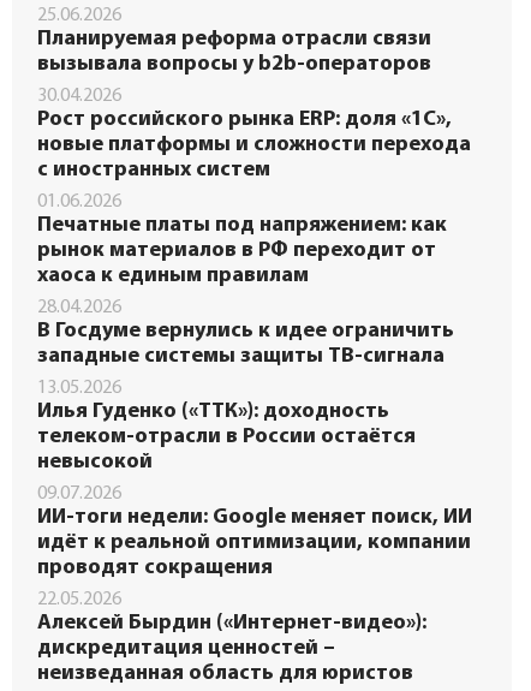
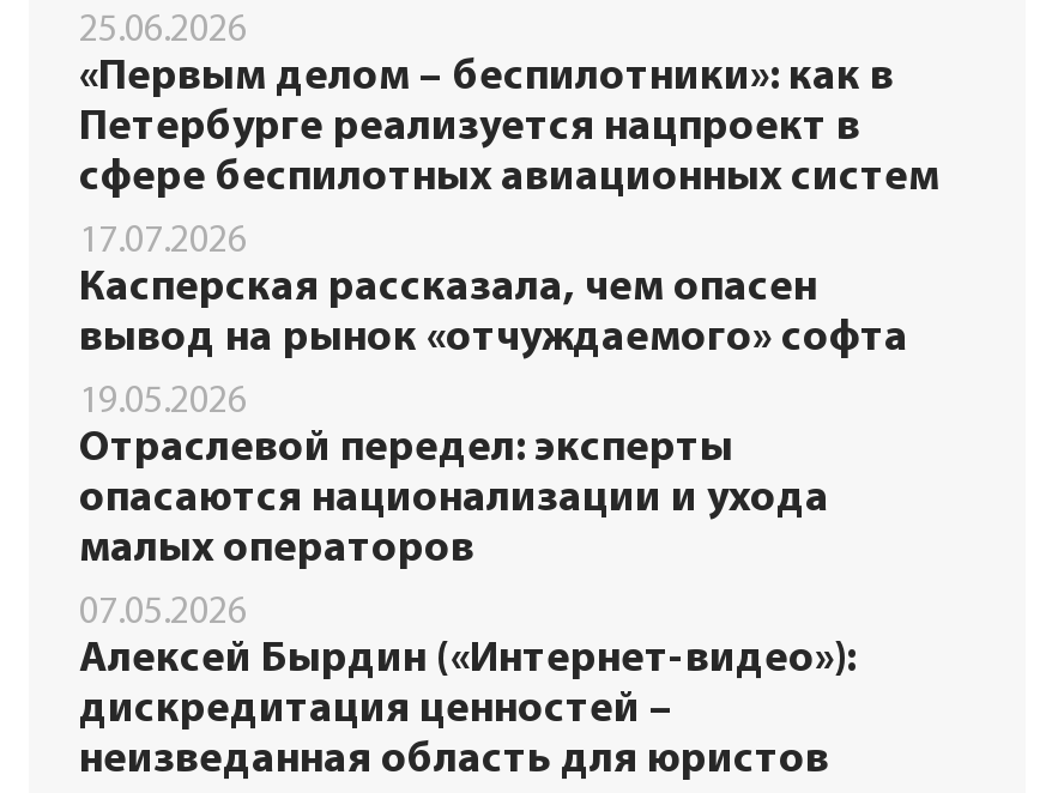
- Планируемая реформа отрасли связи
- вызывала вопросы у b2b-операторов
- 30.04.2026
- Рост российского рынка ERP: доля «1С»,
- новые платформы и сложности перехода
- с иностранных систем
- 01.06.2026
- Печатные платы под напряжением: как
- рынок материалов в РФ переходит от
- хаоса к единым правилам
- 28.04.2026
- В Госдуме вернулись к идее ограничить
- западные системы защиты ТВ-сигнала
- 13.05.2026
- Илья Гуденко («ТТК»): доходность
- телеком-отрасли в России остаётся
- невысокой
- 09.07.2026
- ИИ-тоги недели: Google меняет поиск, ИИ
- идёт к реальной оптимизации, компании
- проводят сокращения
- 22.05.2026
+ «Первым делом – беспилотники»: как в
+ Петербурге реализуется нацпроект в
+ сфере беспилотных авиационных систем
+ 17.07.2026
+ Касперская рассказала, чем опасен
+ вывод на рынок «отчуждаемого» софта
+ 19.05.2026
+ Отраслевой передел: эксперты
+ опасаются национализации и ухода
+ малых операторов
+ 07.05.2026
